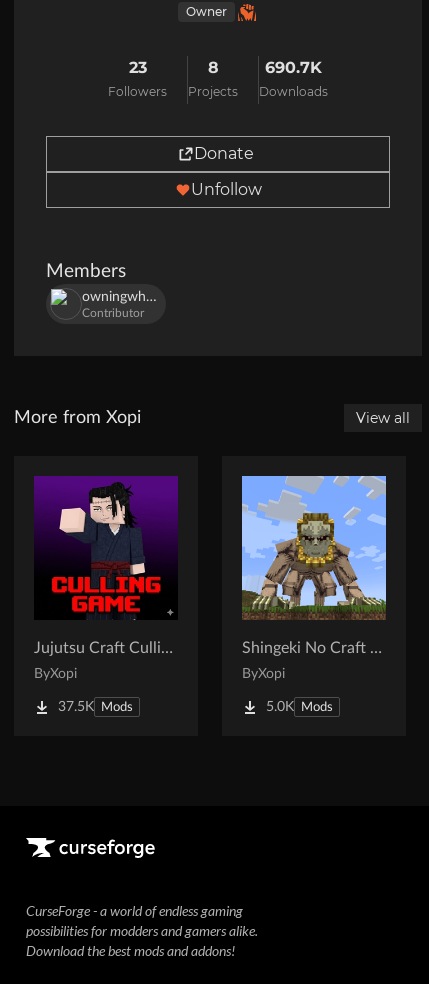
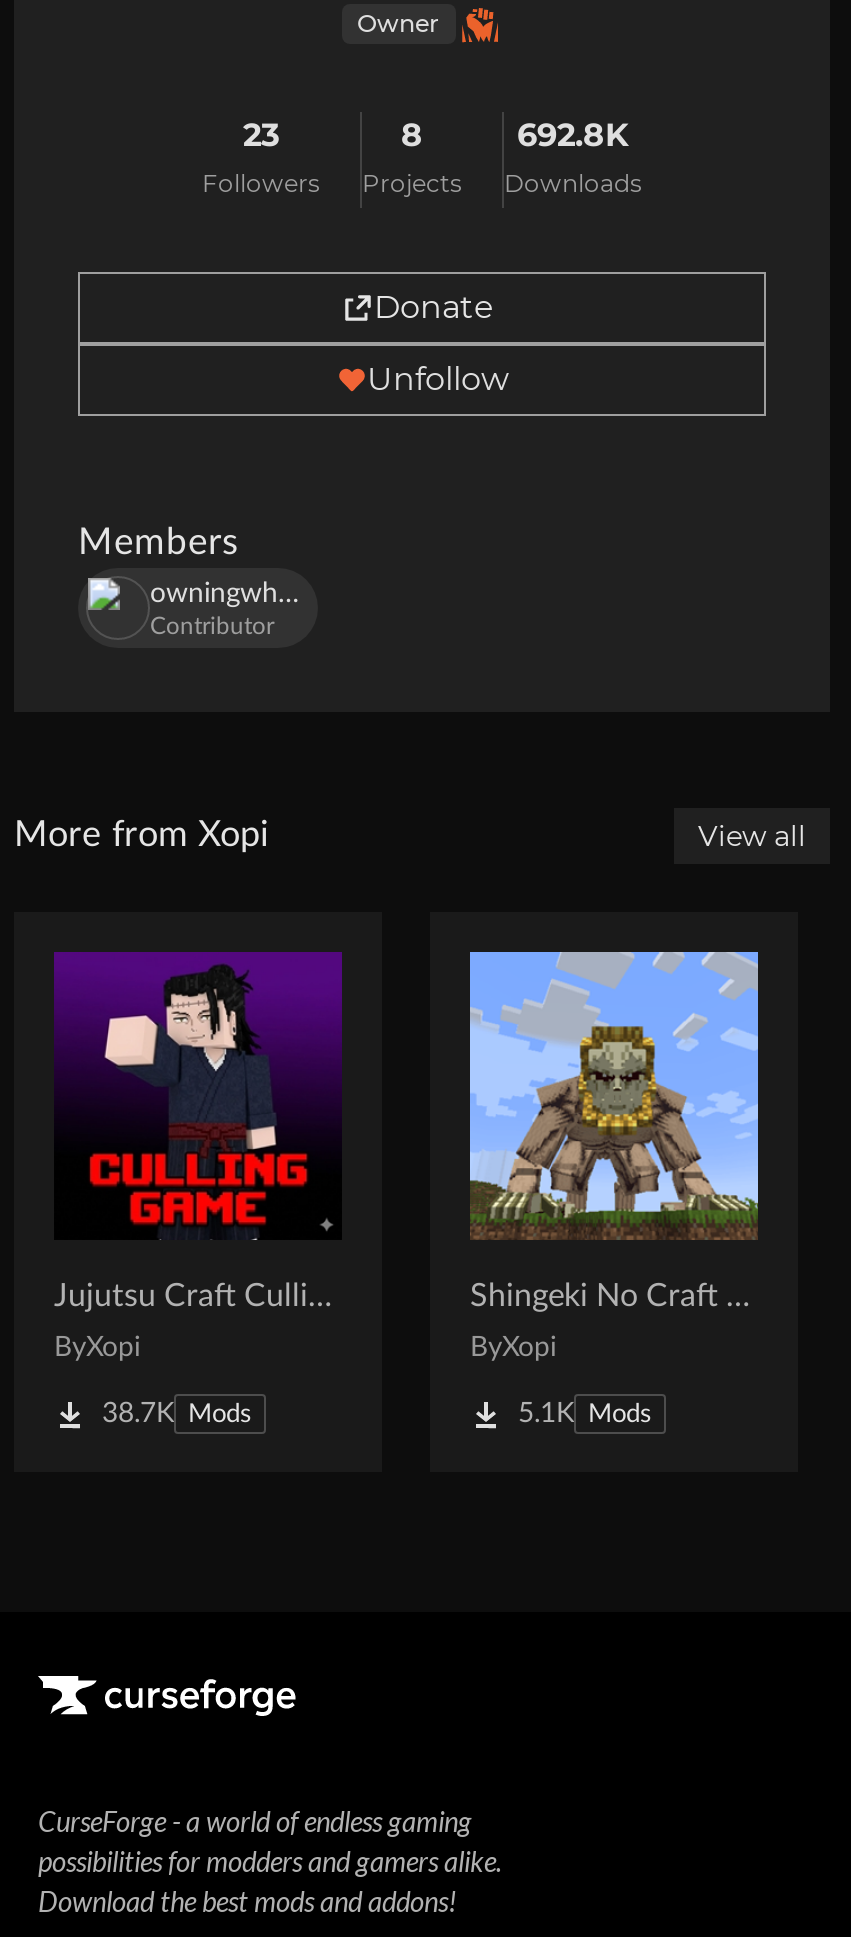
- 690.7K
+ 692.8K

- 37.5K Mods
+ 38.7K Mods

- 5.0K Mods
+ 5.1K Mods
